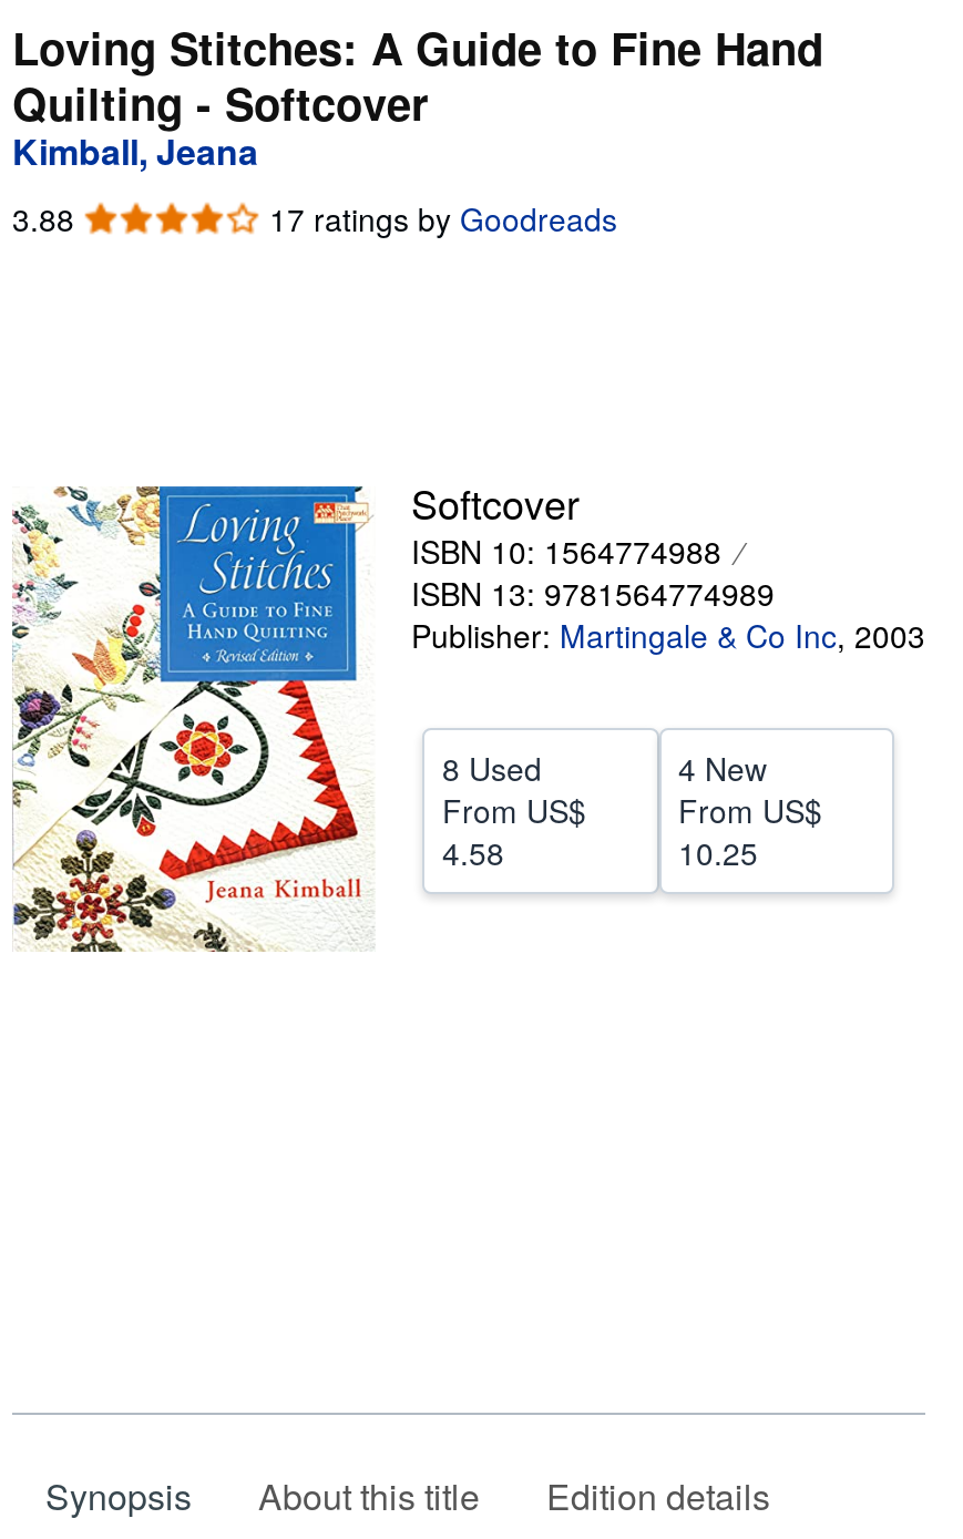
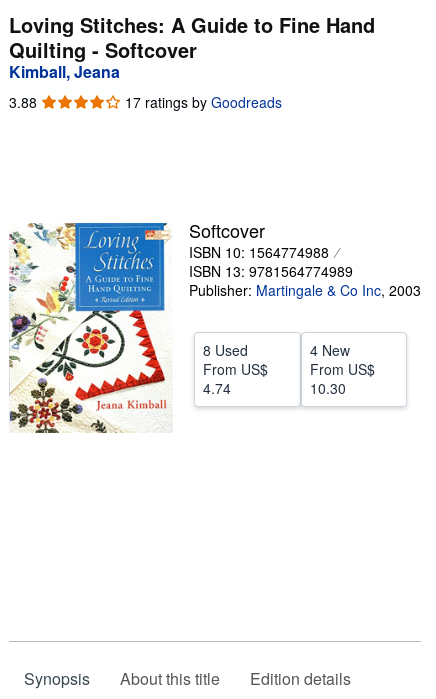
- 4.58
+ 4.74

- 10.25
+ 10.30
